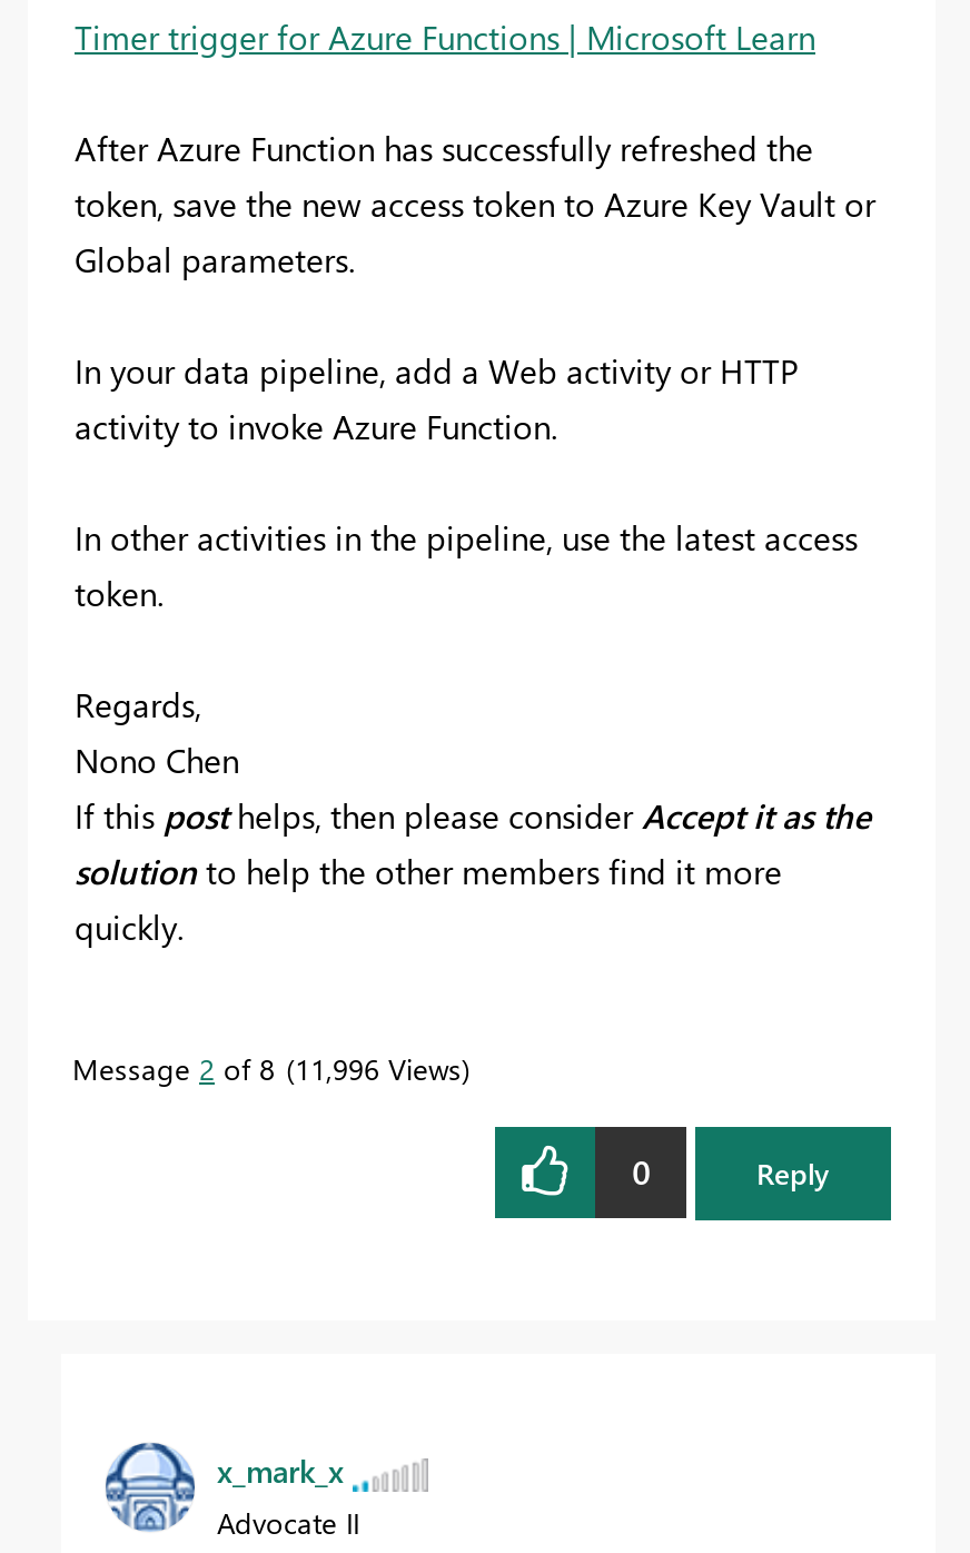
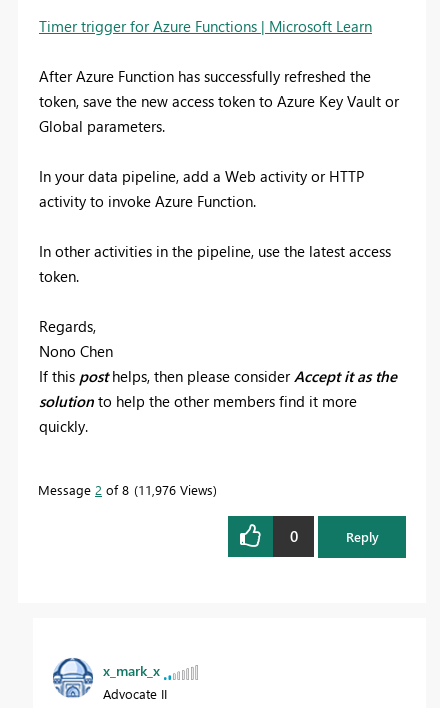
- Message 2 of 8 11,996 Views
+ Message 2 of 8 11,976 Views
